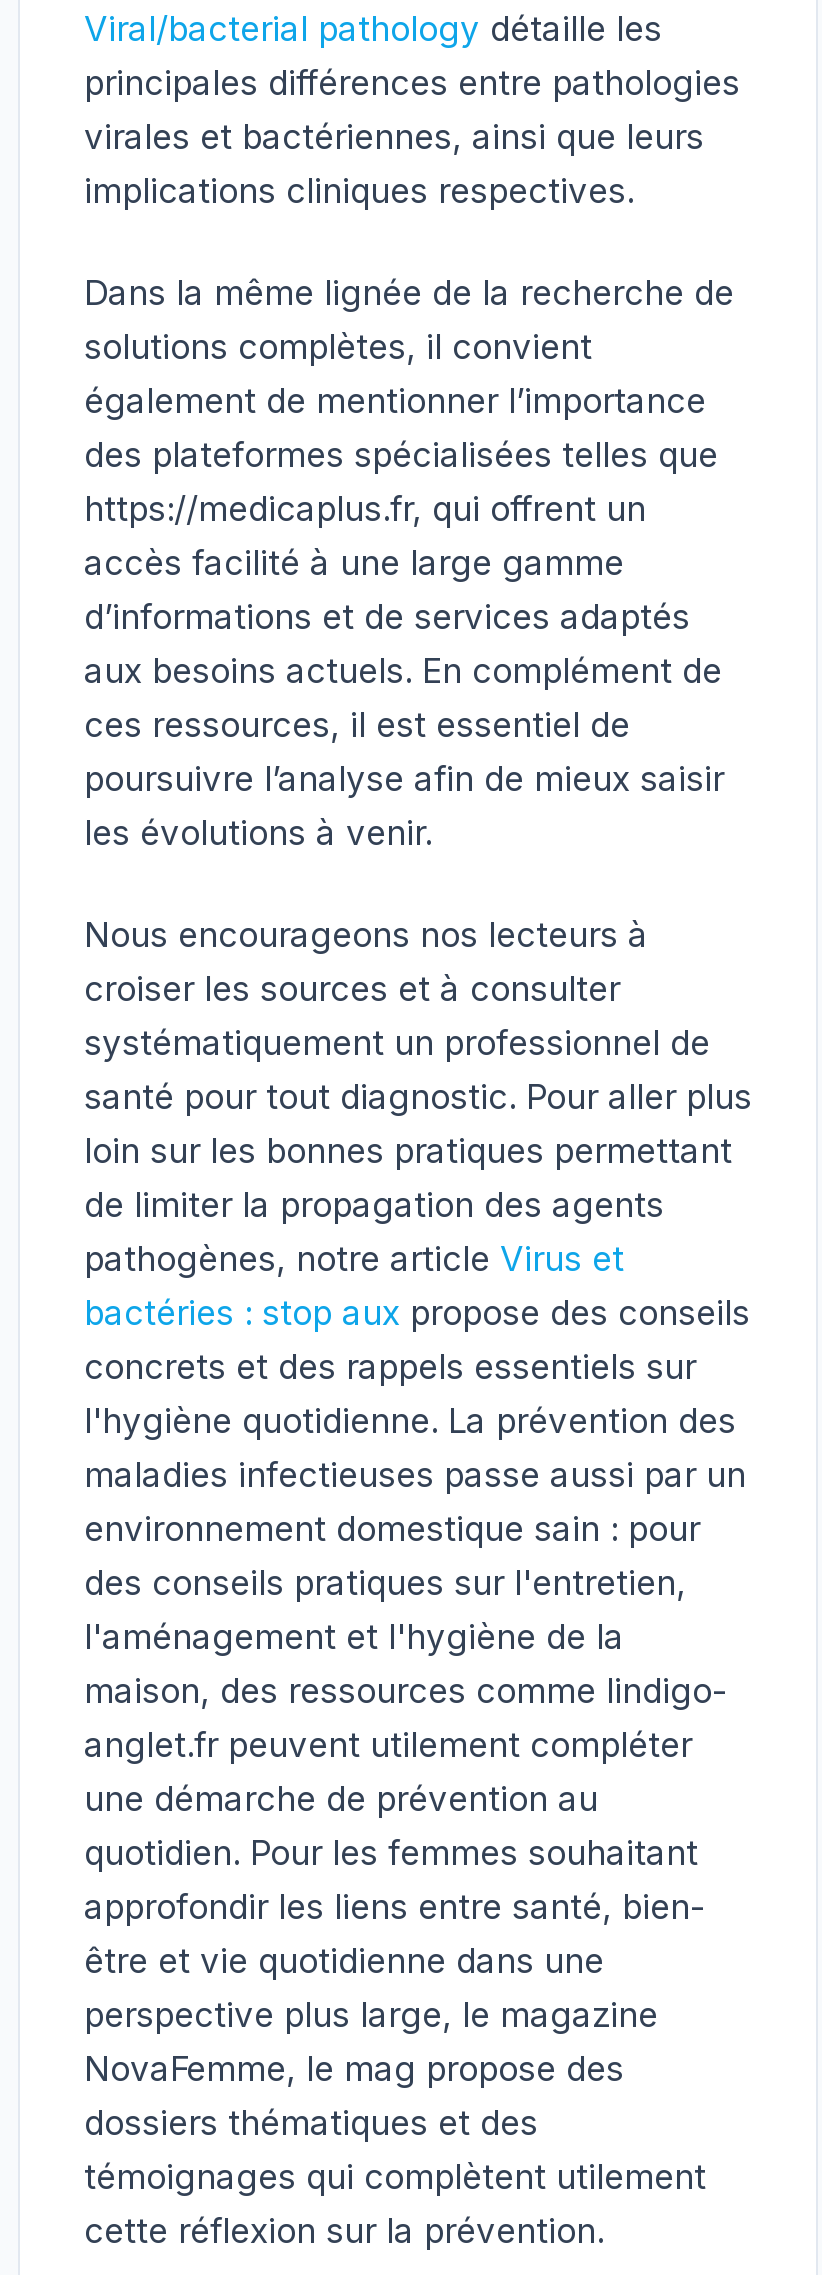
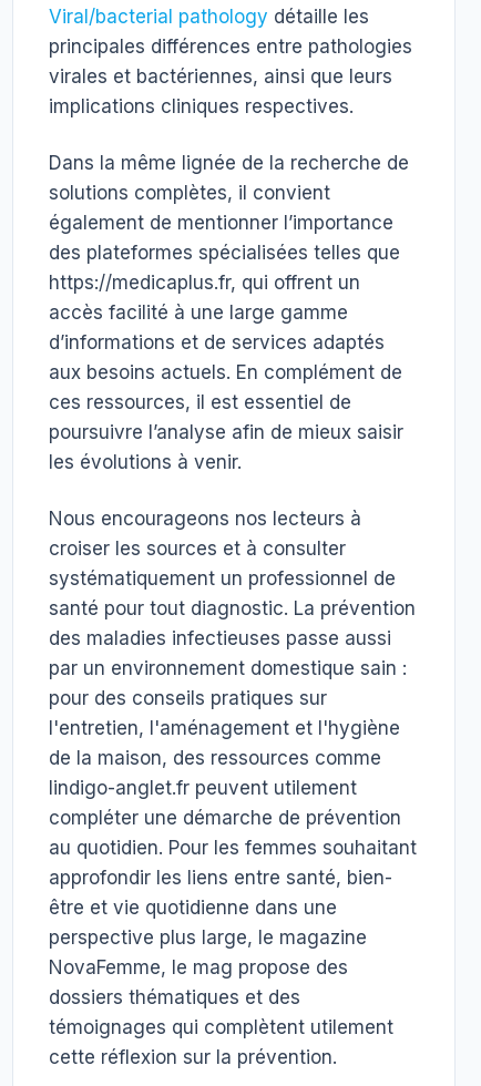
- santé pour tout diagnostic. Pour aller plus
- loin sur les bonnes pratiques permettant
- de limiter la propagation des agents
- pathogènes, notre article Virus et
- bactéries : stop aux propose des conseils
- concrets et des rappels essentiels sur
- l'hygiène quotidienne. La prévention des
- maladies infectieuses passe aussi par un
- environnement domestique sain : pour
- des conseils pratiques sur l'entretien,
- l'aménagement et l'hygiène de la
- maison, des ressources comme lindigo-
- anglet.fr peuvent utilement compléter
- une démarche de prévention au
- quotidien. Pour les femmes souhaitant
+ santé pour tout diagnostic. La prévention
+ des maladies infectieuses passe aussi
+ par un environnement domestique sain :
+ pour des conseils pratiques sur
+ l'entretien, l'aménagement et l'hygiène
+ de la maison, des ressources comme
+ lindigo-anglet.fr peuvent utilement
+ compléter une démarche de prévention
+ au quotidien. Pour les femmes souhaitant
